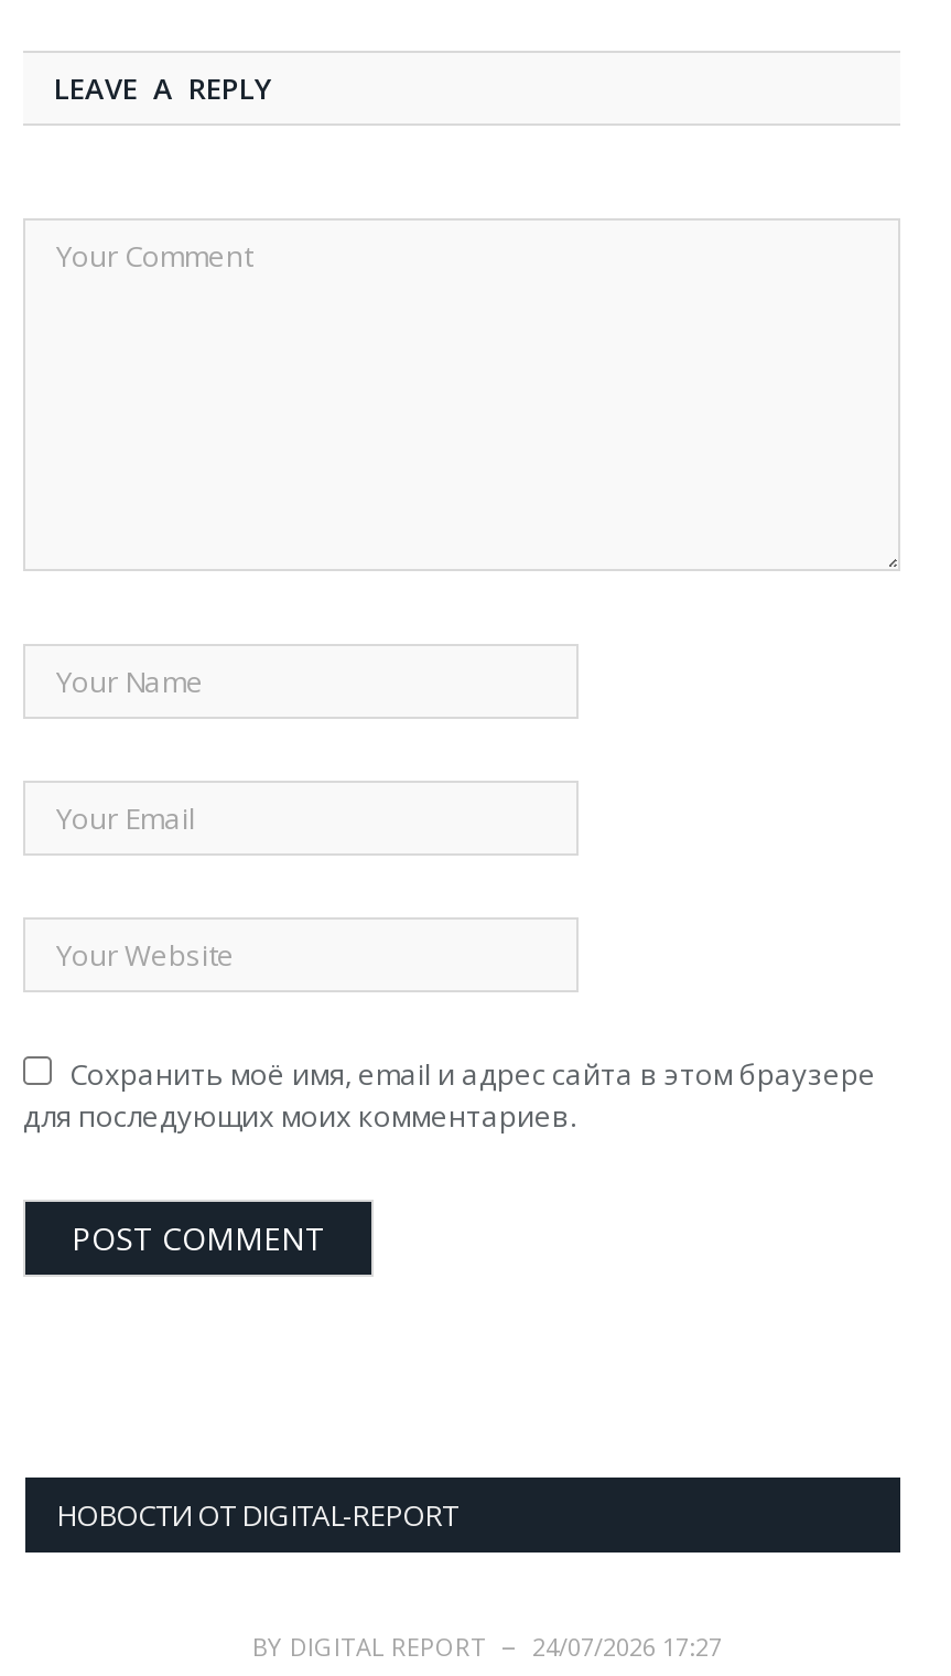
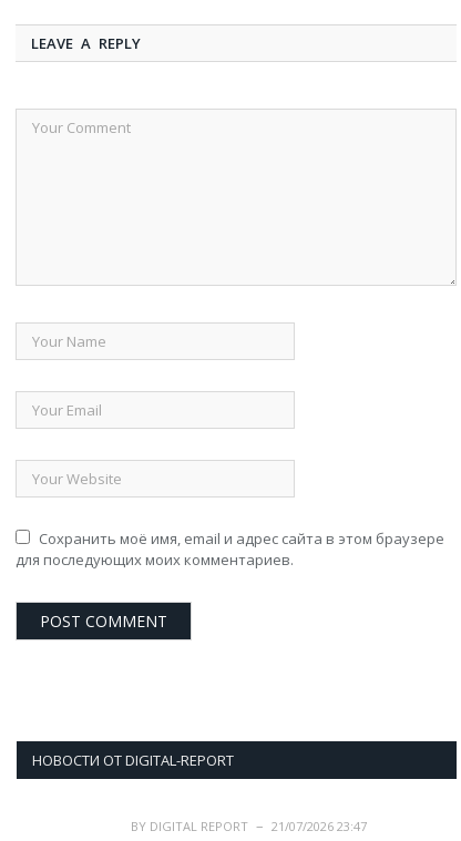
- BY DIGITAL REPORT 24/07/2026 17:27
+ BY DIGITAL REPORT 21/07/2026 23:47
